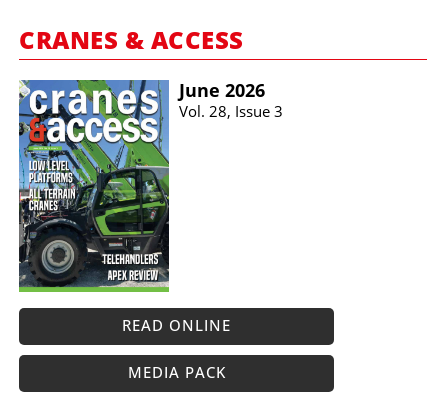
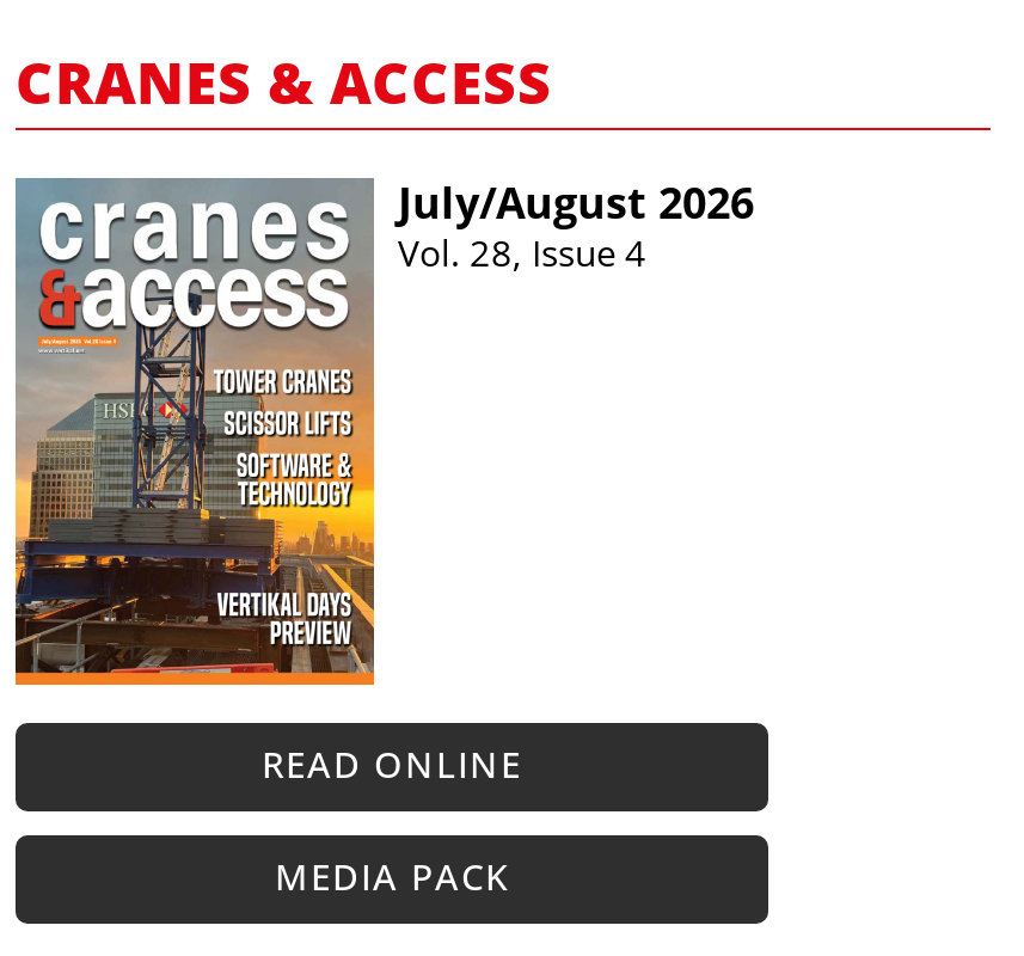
- [image]
- June 2026
- Vol. 28, Issue 3
+ [image]
+ July/August 2026
+ Vol. 28, Issue 4
